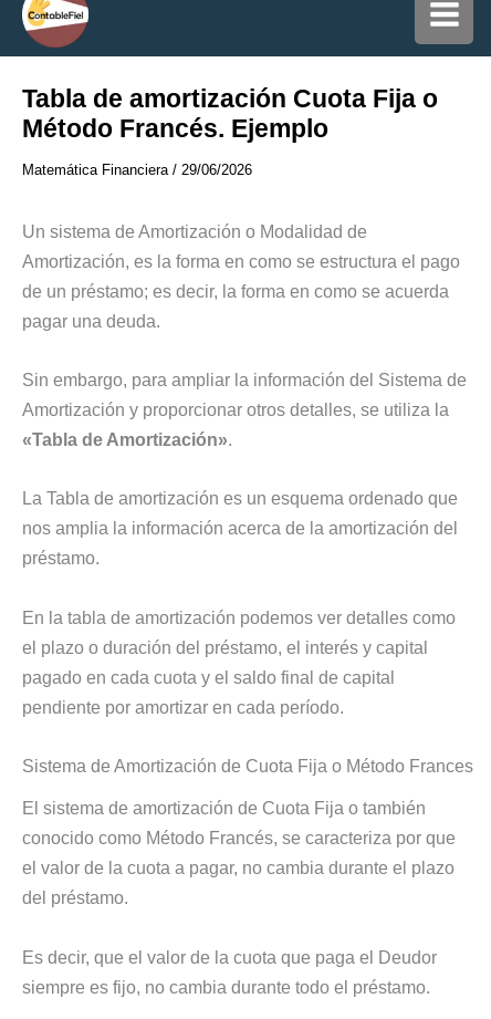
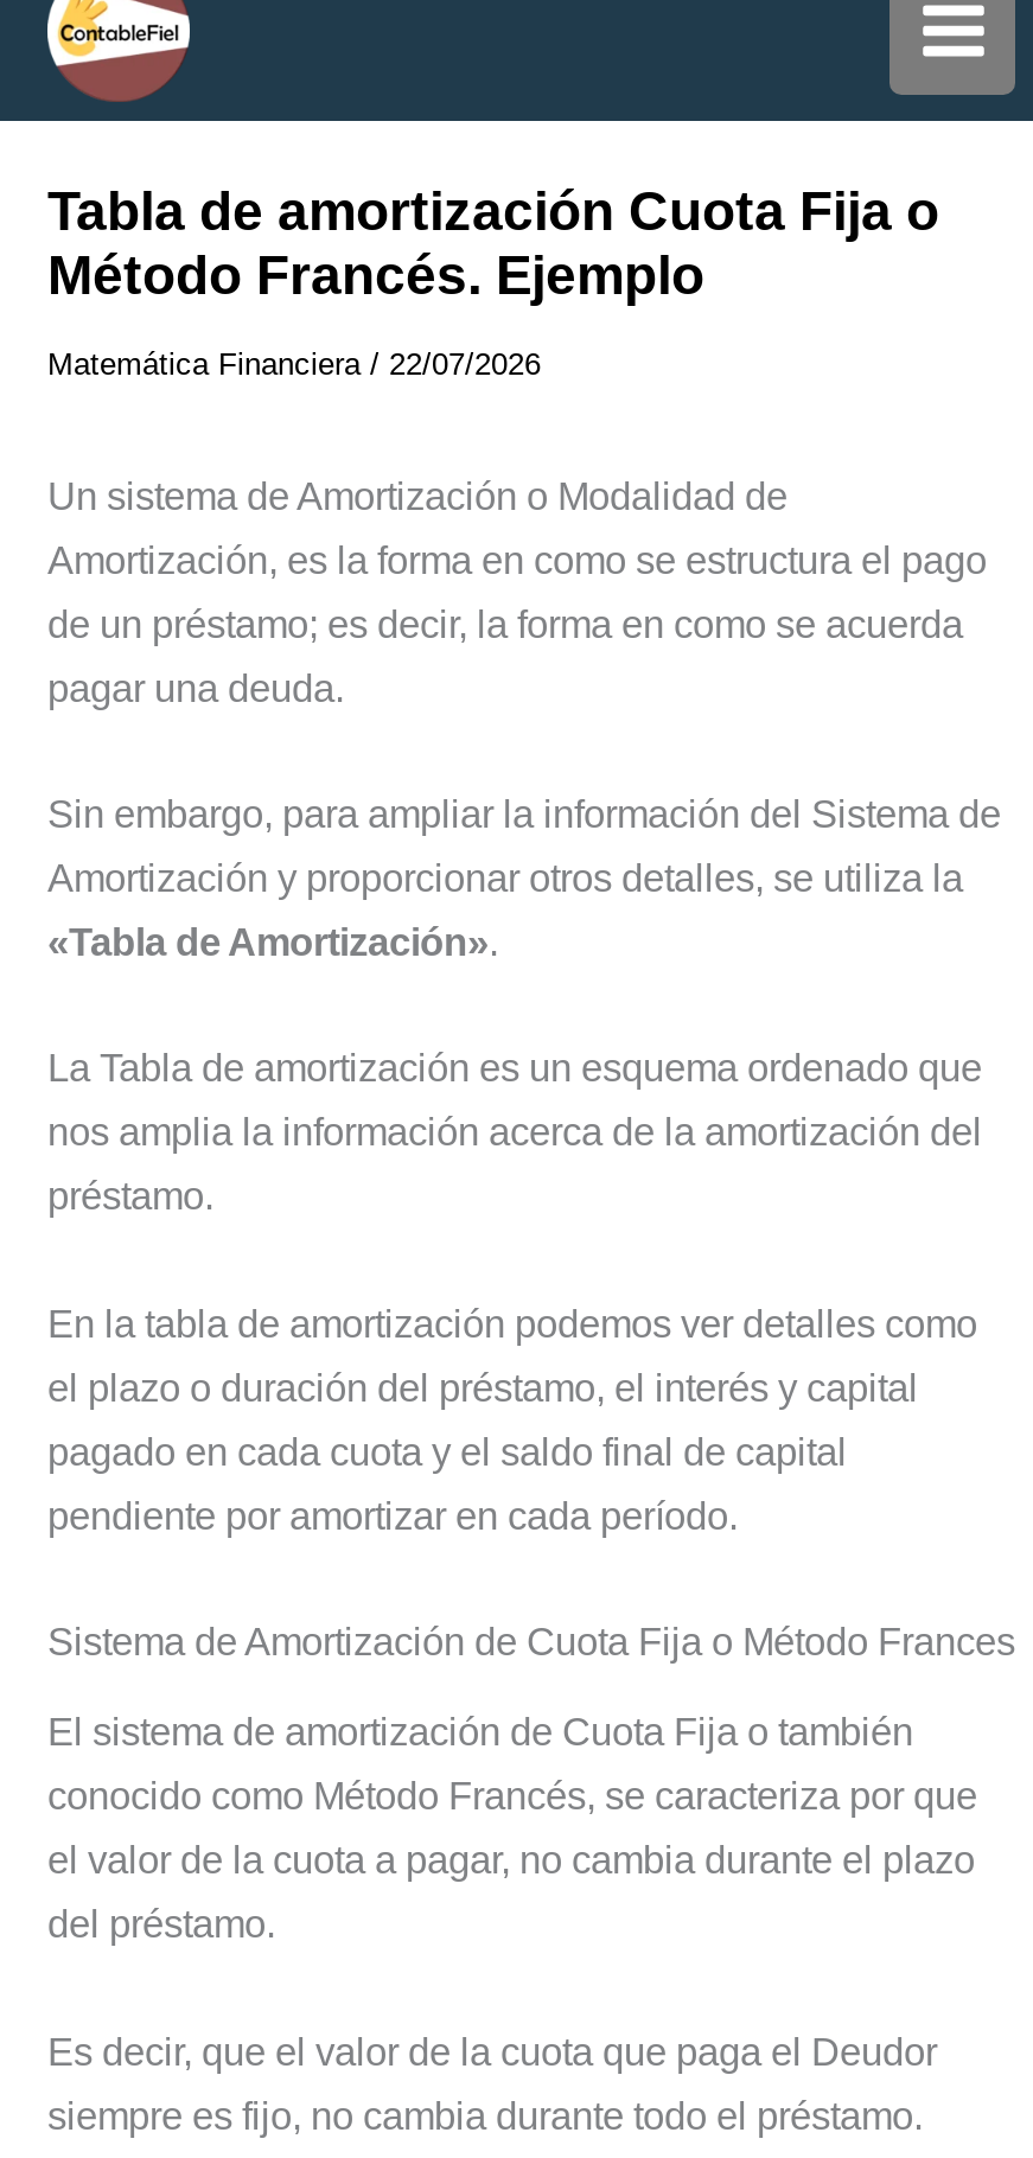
- Matemática Financiera / 29/06/2026
+ Matemática Financiera / 22/07/2026
